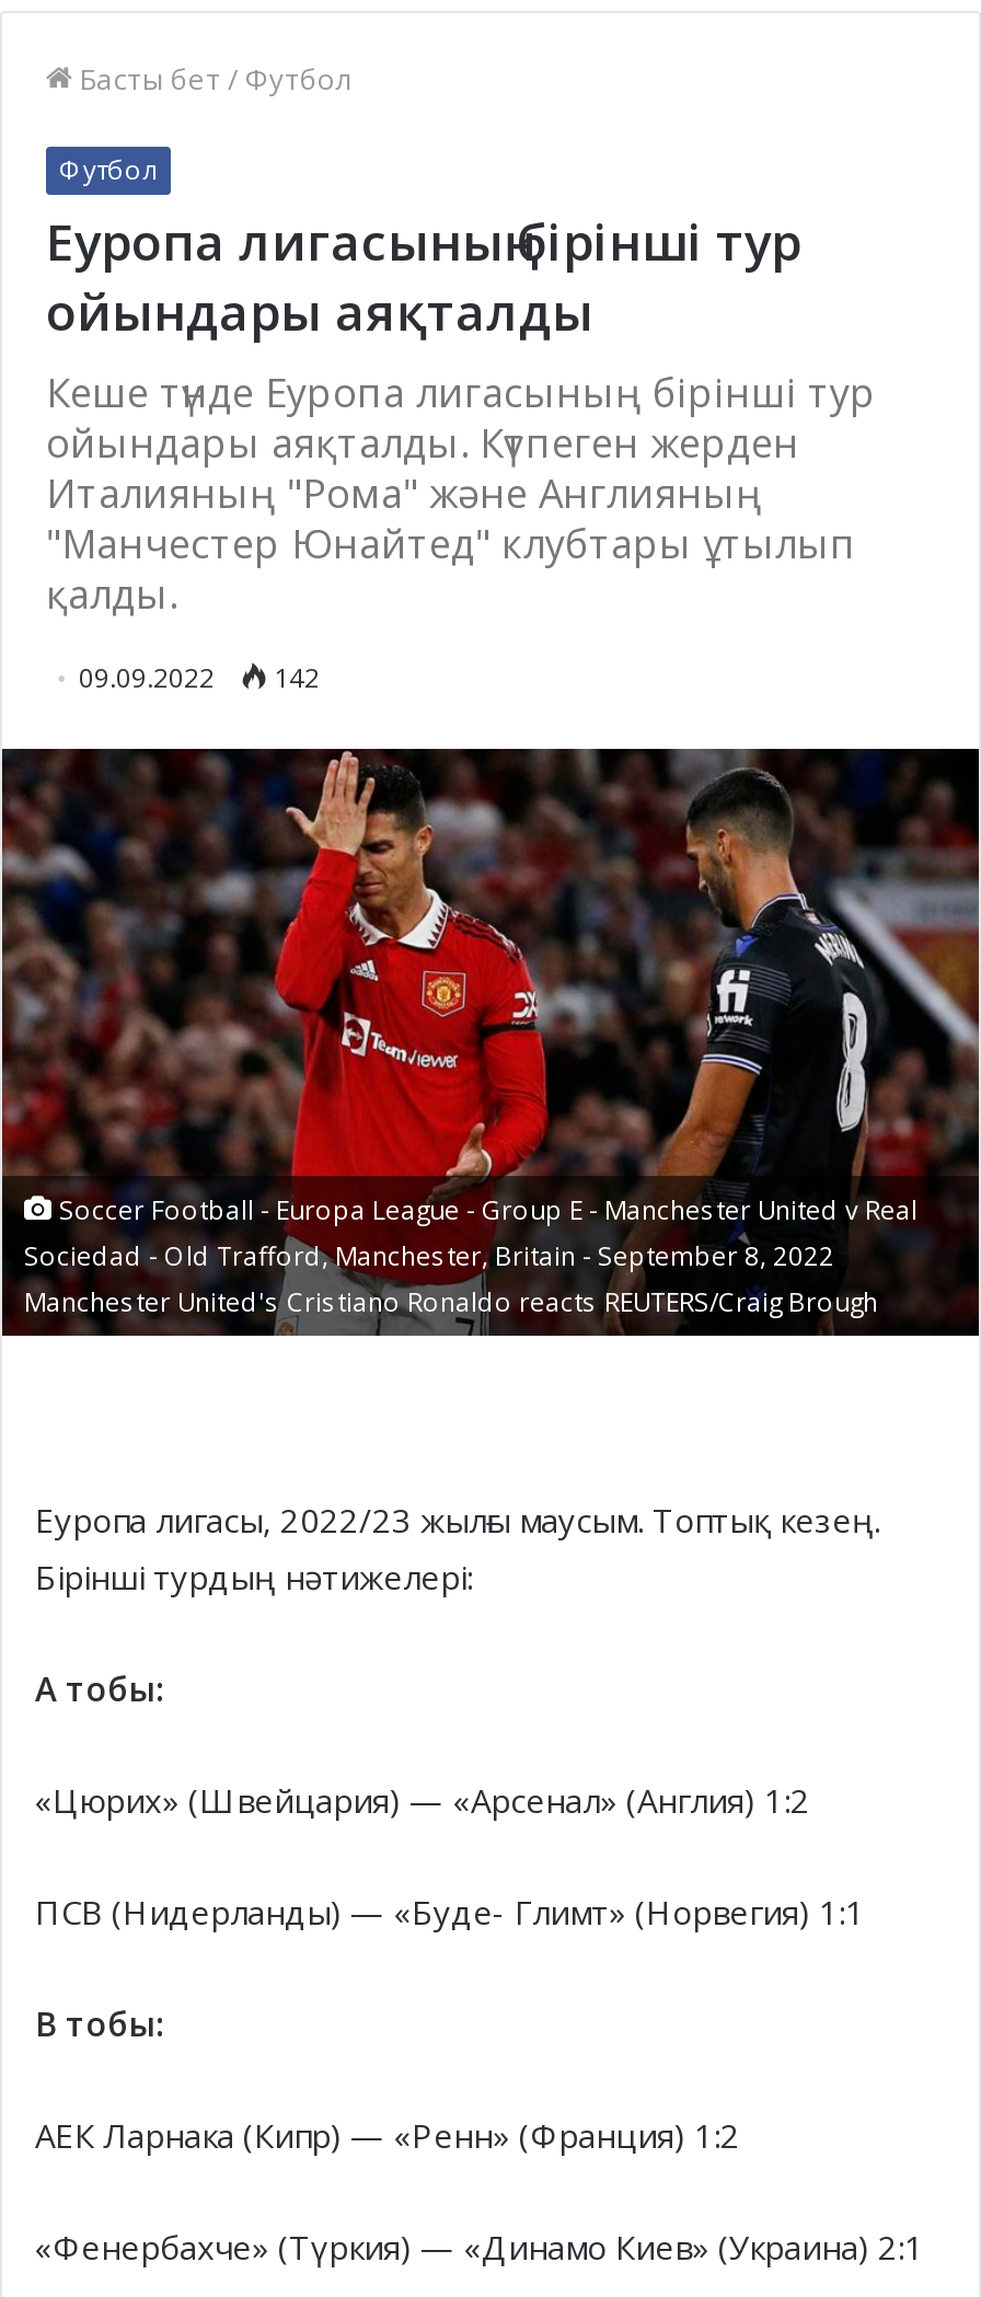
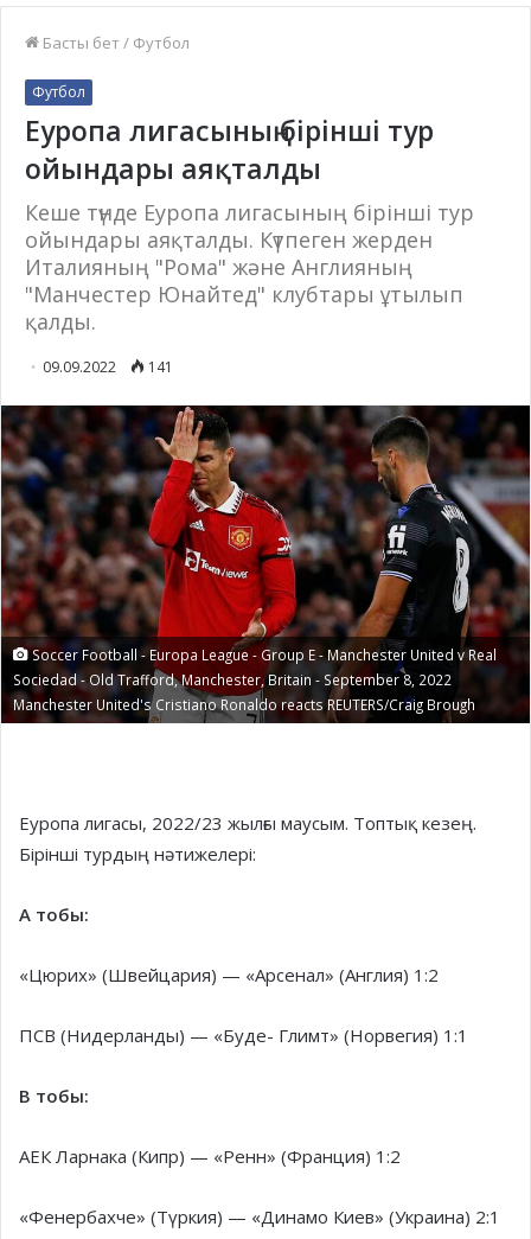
- 09.09.2022 142
+ 09.09.2022 141
